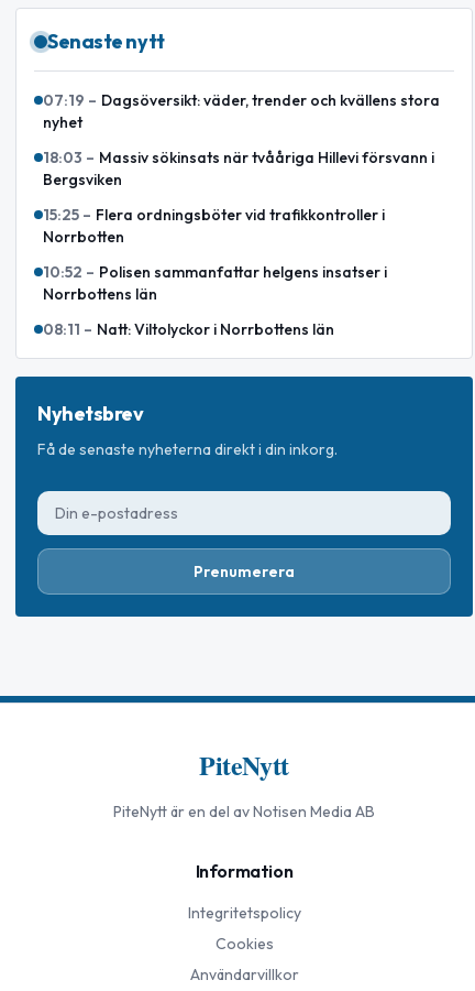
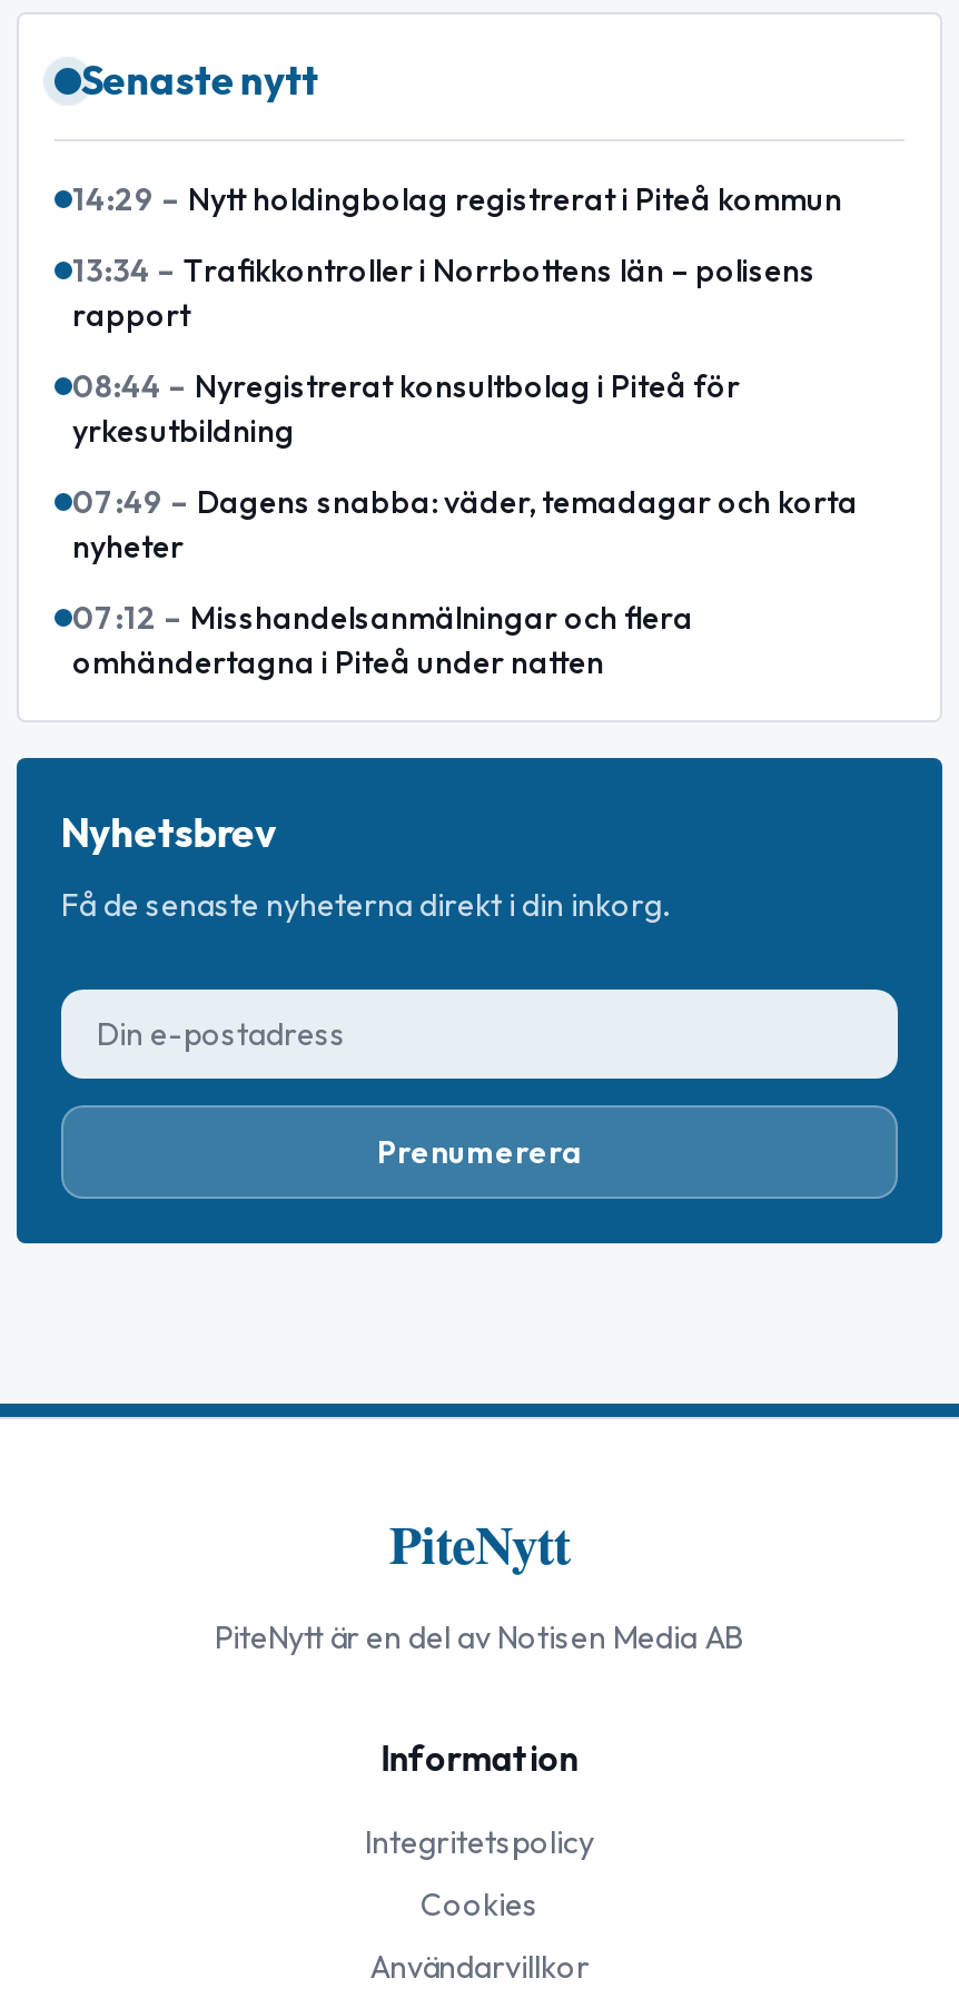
- 07:19 – Dagsöversikt: väder, trender och kvällens stora
- nyhet
+ 14:29 – Nytt holdingbolag registrerat i Piteå kommun

- 18:03 – Massiv sökinsats när tvååriga Hillevi försvann i
- Bergsviken
+ 13:34 – Trafikkontroller i Norrbottens län – polisens
+ rapport

- 15:25 – Flera ordningsböter vid trafikkontroller i
- Norrbotten
+ 08:44 – Nyregistrerat konsultbolag i Piteå för
+ yrkesutbildning

- 10:52 – Polisen sammanfattar helgens insatser i
- Norrbottens län
+ 07:49 – Dagens snabba: väder, temadagar och korta
+ nyheter

- 08:11 – Natt: Viltolyckor i Norrbottens län
+ 07:12 – Misshandelsanmälningar och flera
+ omhändertagna i Piteå under natten
